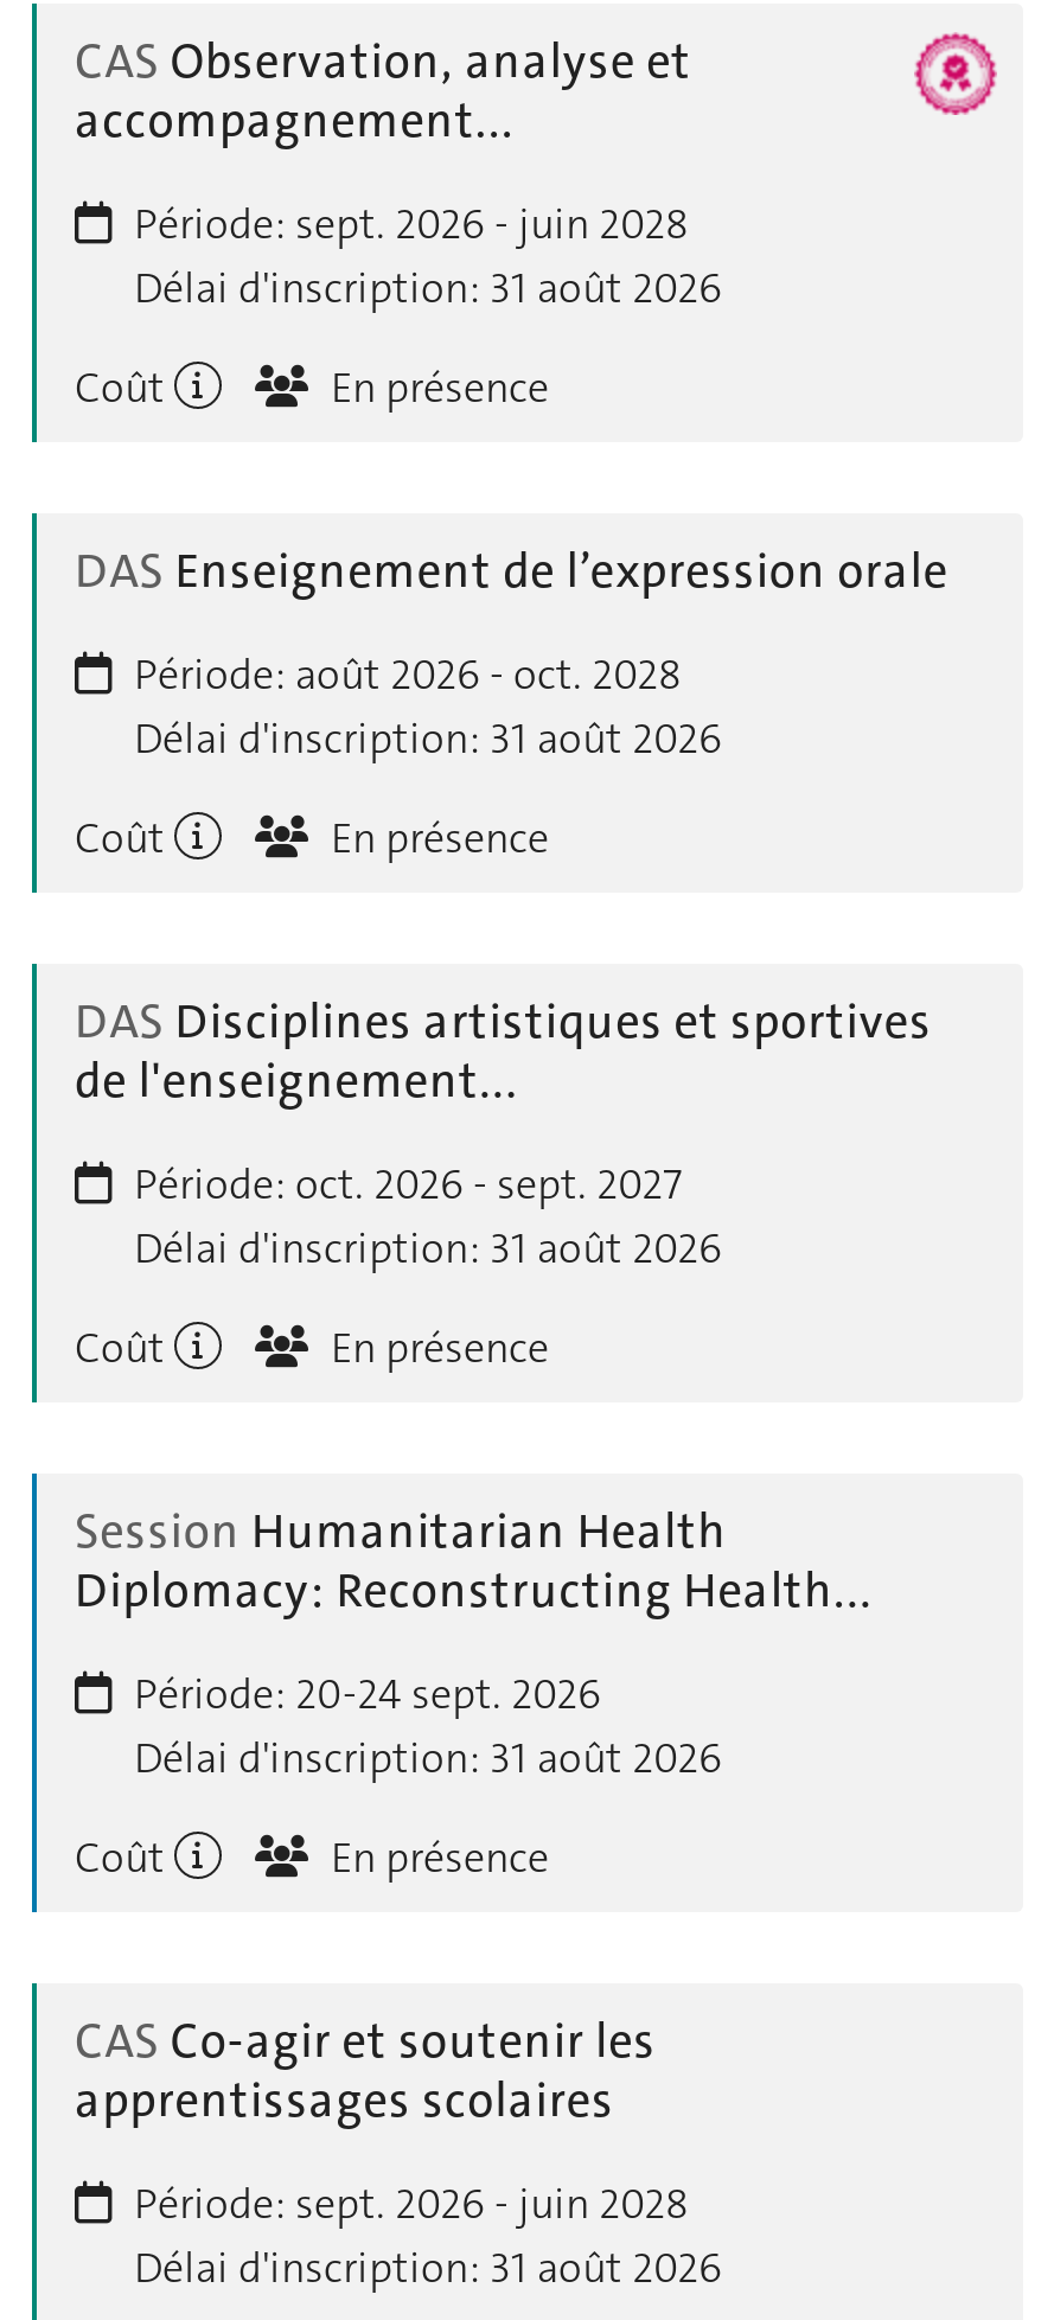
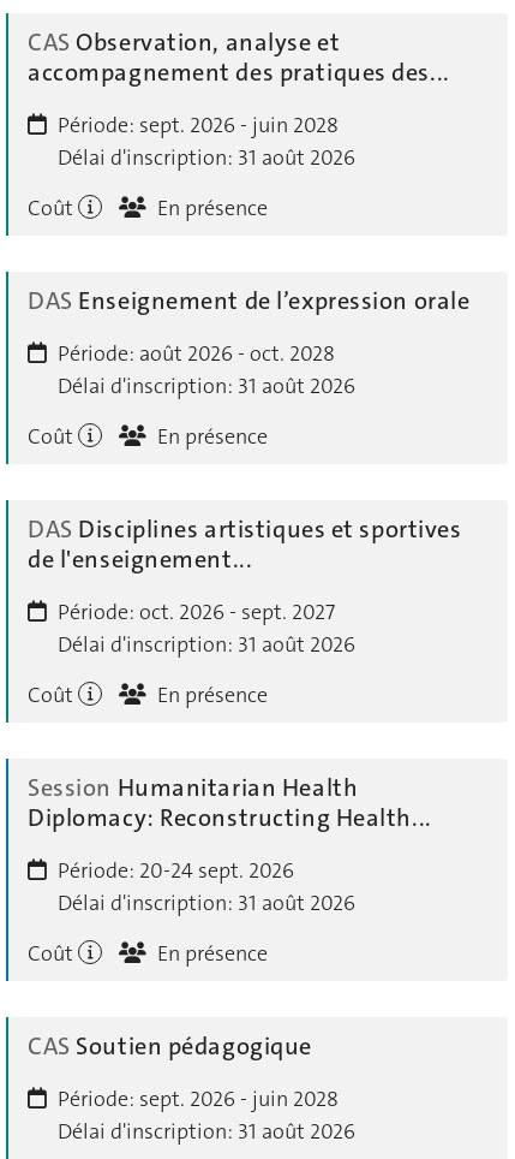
- [image]

- accompagnement...
+ accompagnement des pratiques des...

- CAS Co-agir et soutenir les
- apprentissages scolaires
+ CAS Soutien pédagogique
